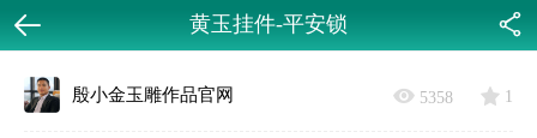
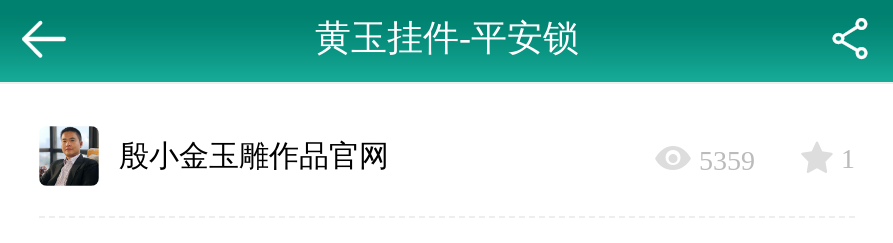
- 5358
+ 5359
